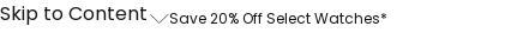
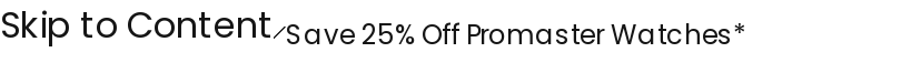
- Save 20% Off Select Watches*
+ Save 25% Off Promaster Watches*
